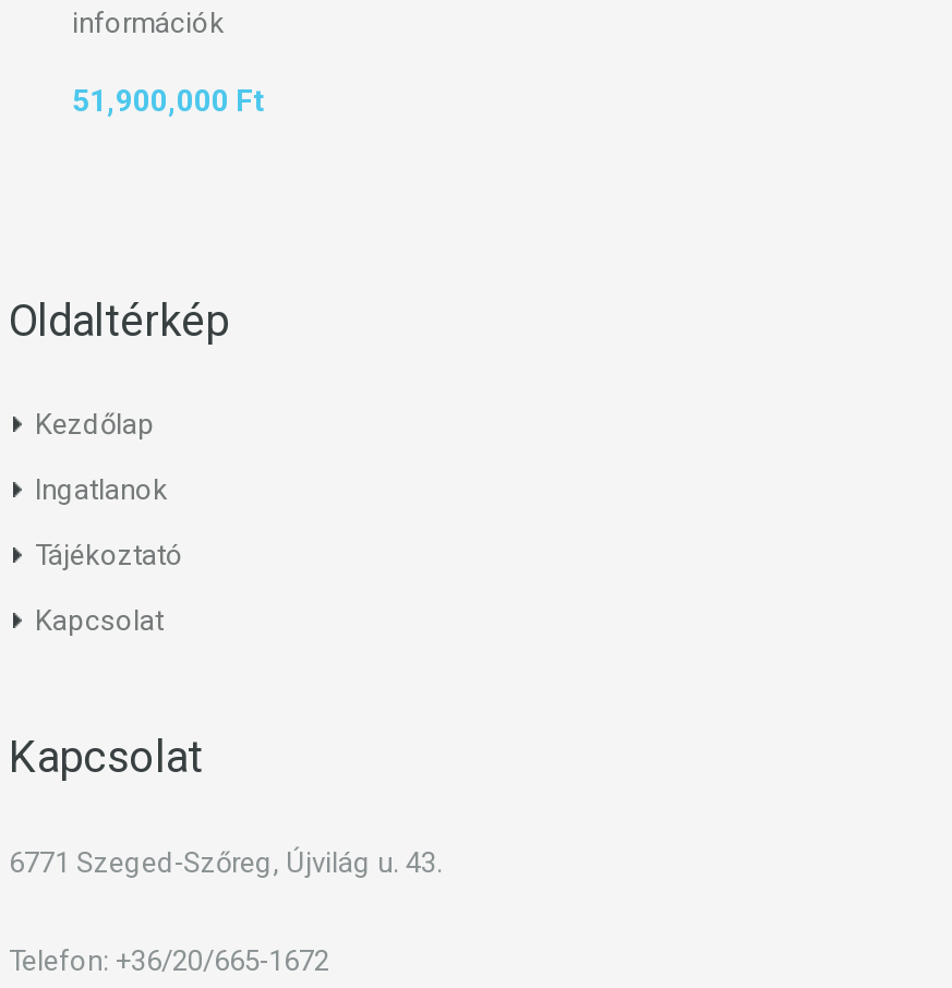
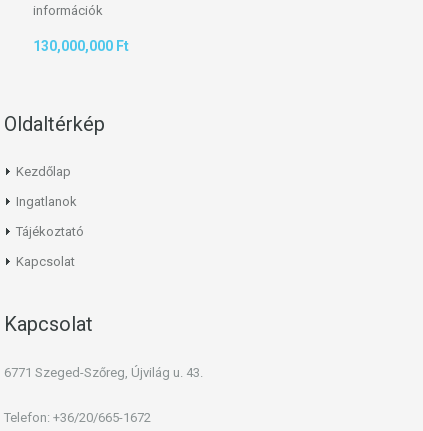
- 51,900,000 Ft
+ 130,000,000 Ft
